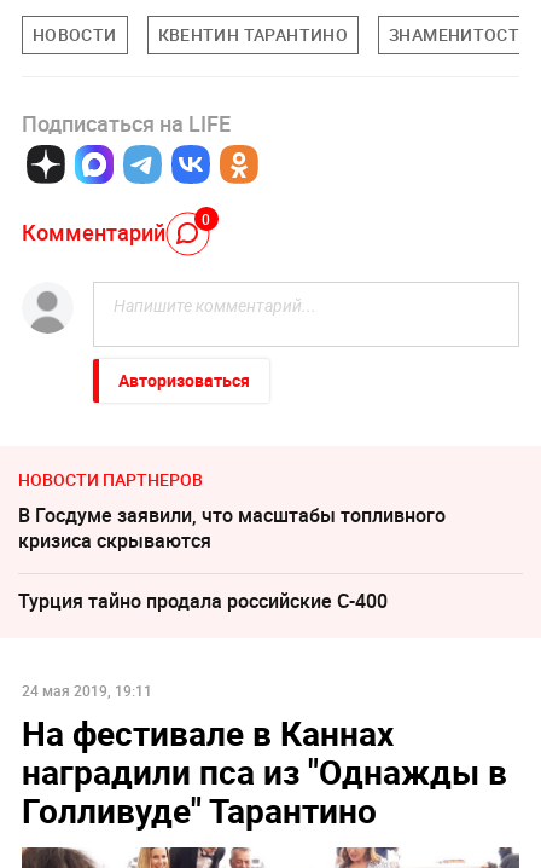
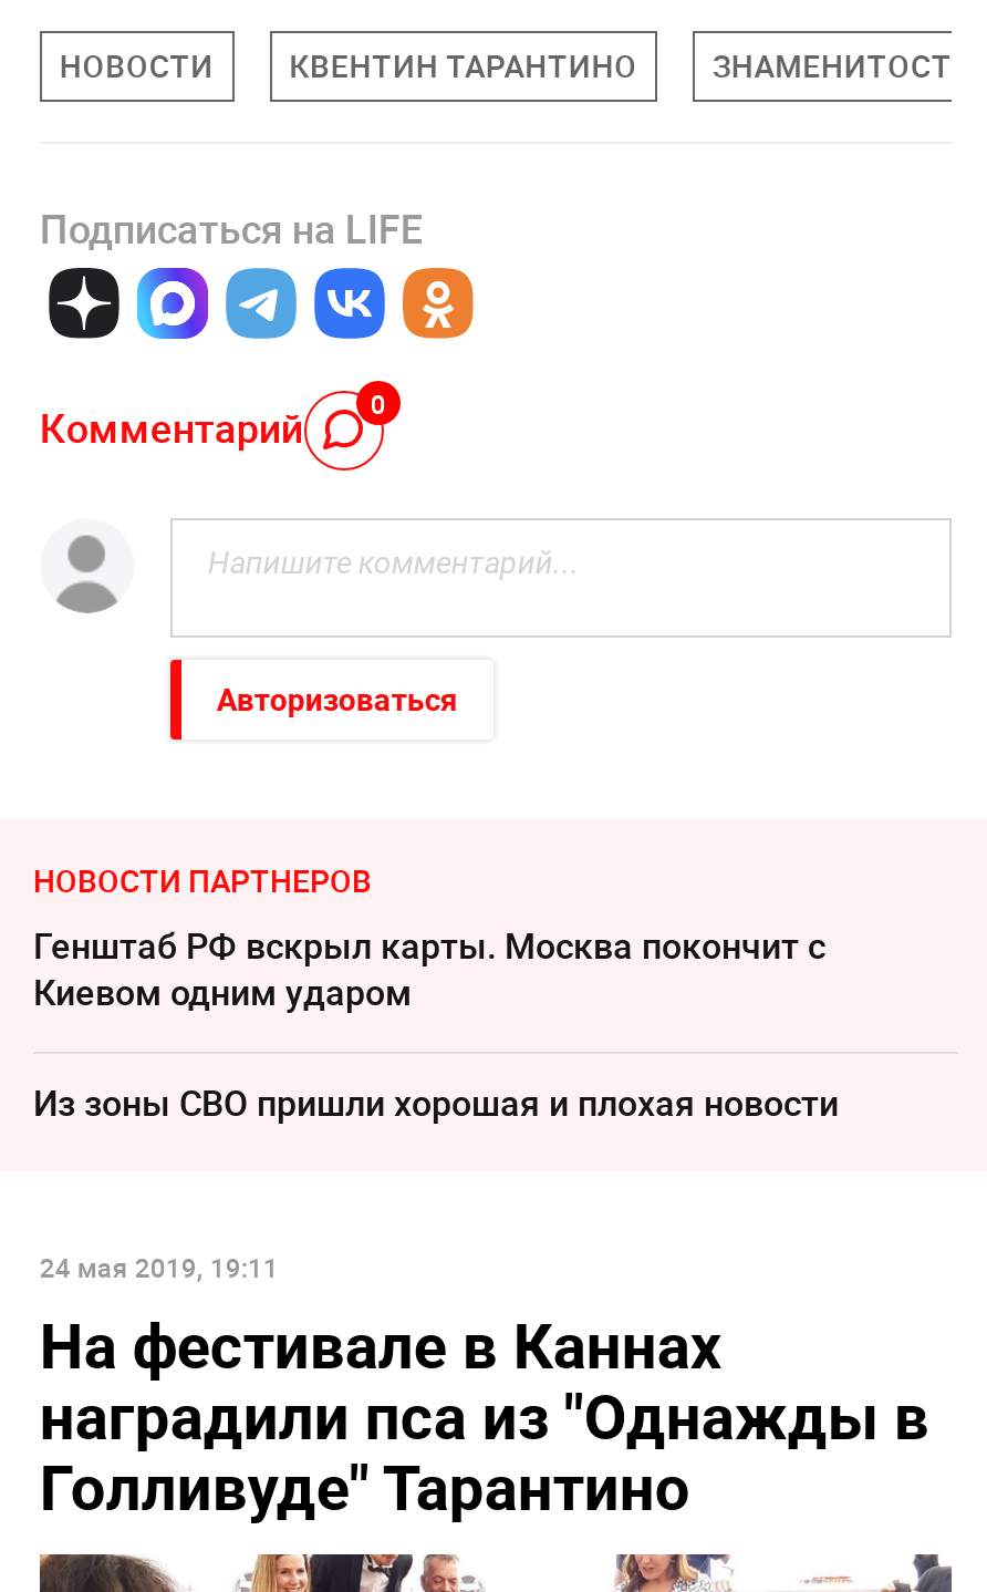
- В Госдуме заявили, что масштабы топливного
- кризиса скрываются
+ Генштаб РФ вскрыл карты. Москва покончит с
+ Киевом одним ударом

- Турция тайно продала российские С-400
+ Из зоны СВО пришли хорошая и плохая новости
